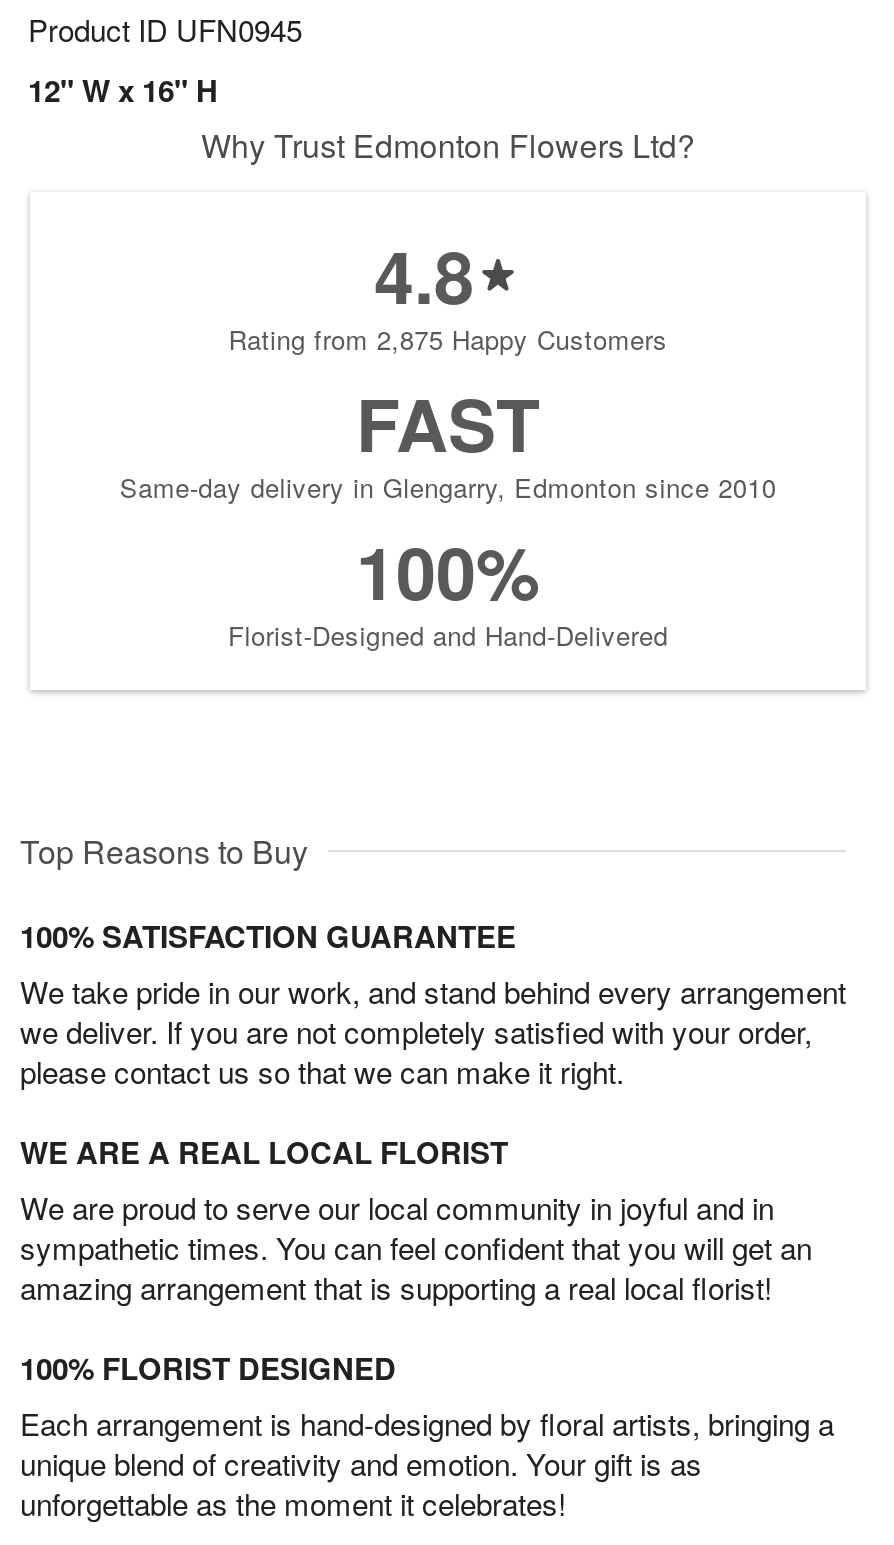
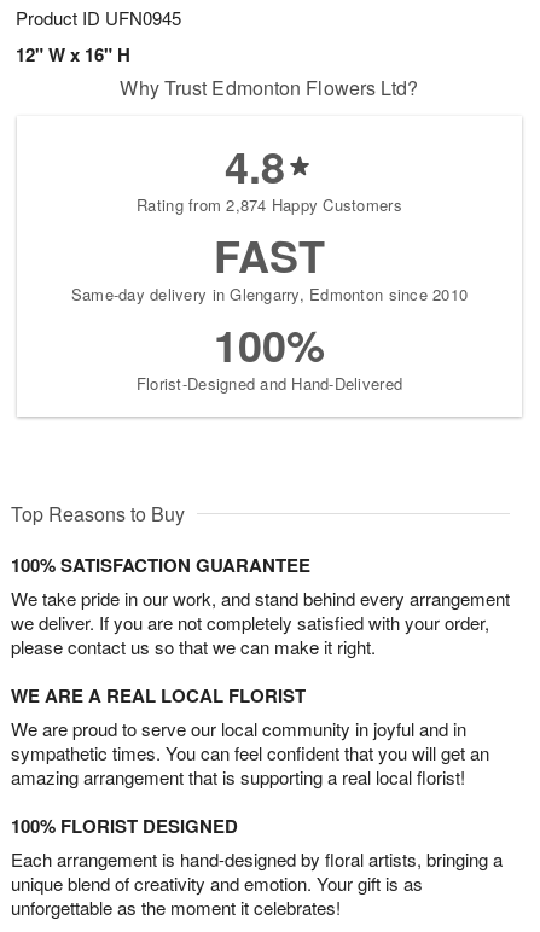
- Rating from 2,875 Happy Customers
+ Rating from 2,874 Happy Customers
